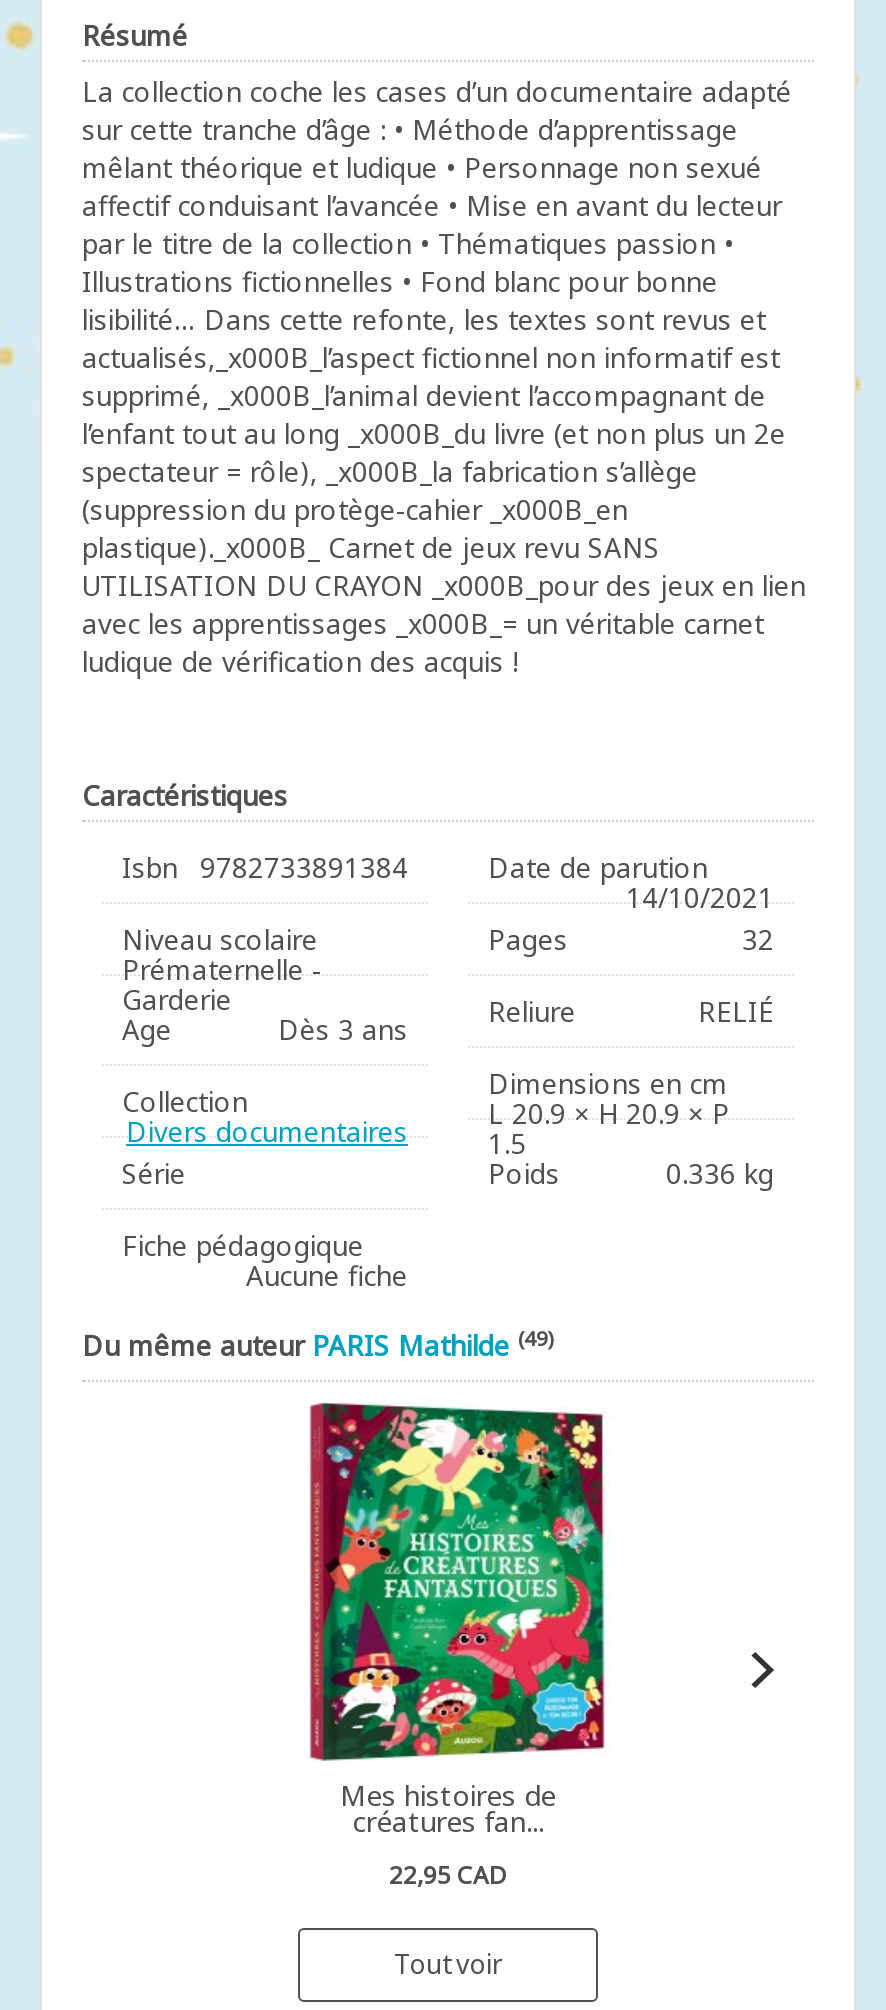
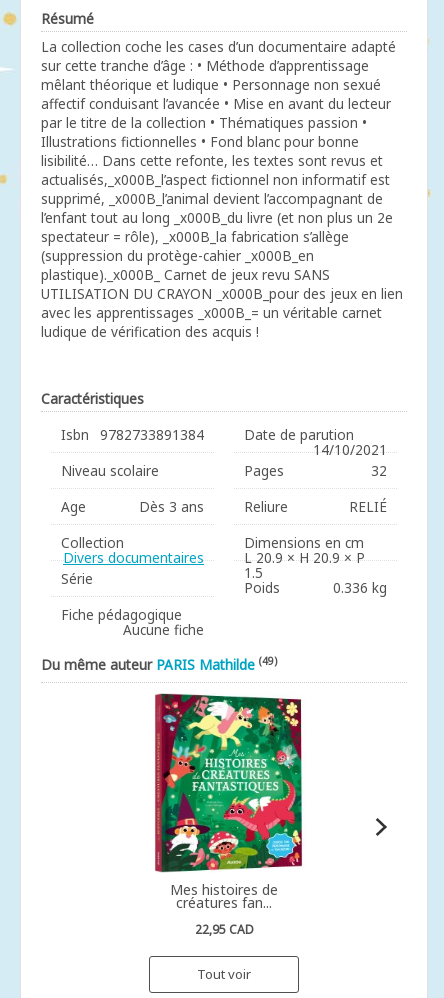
- Prématernelle -
- Garderie
